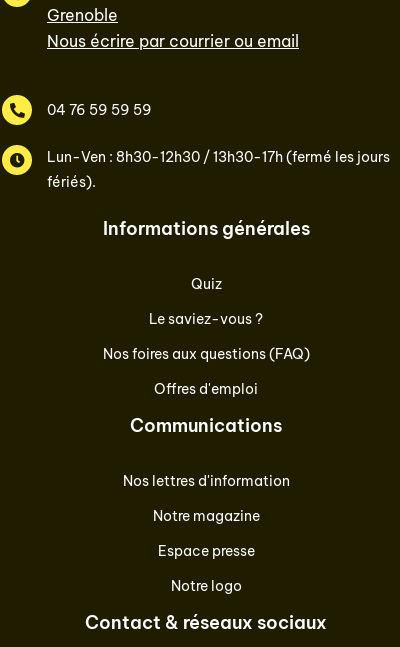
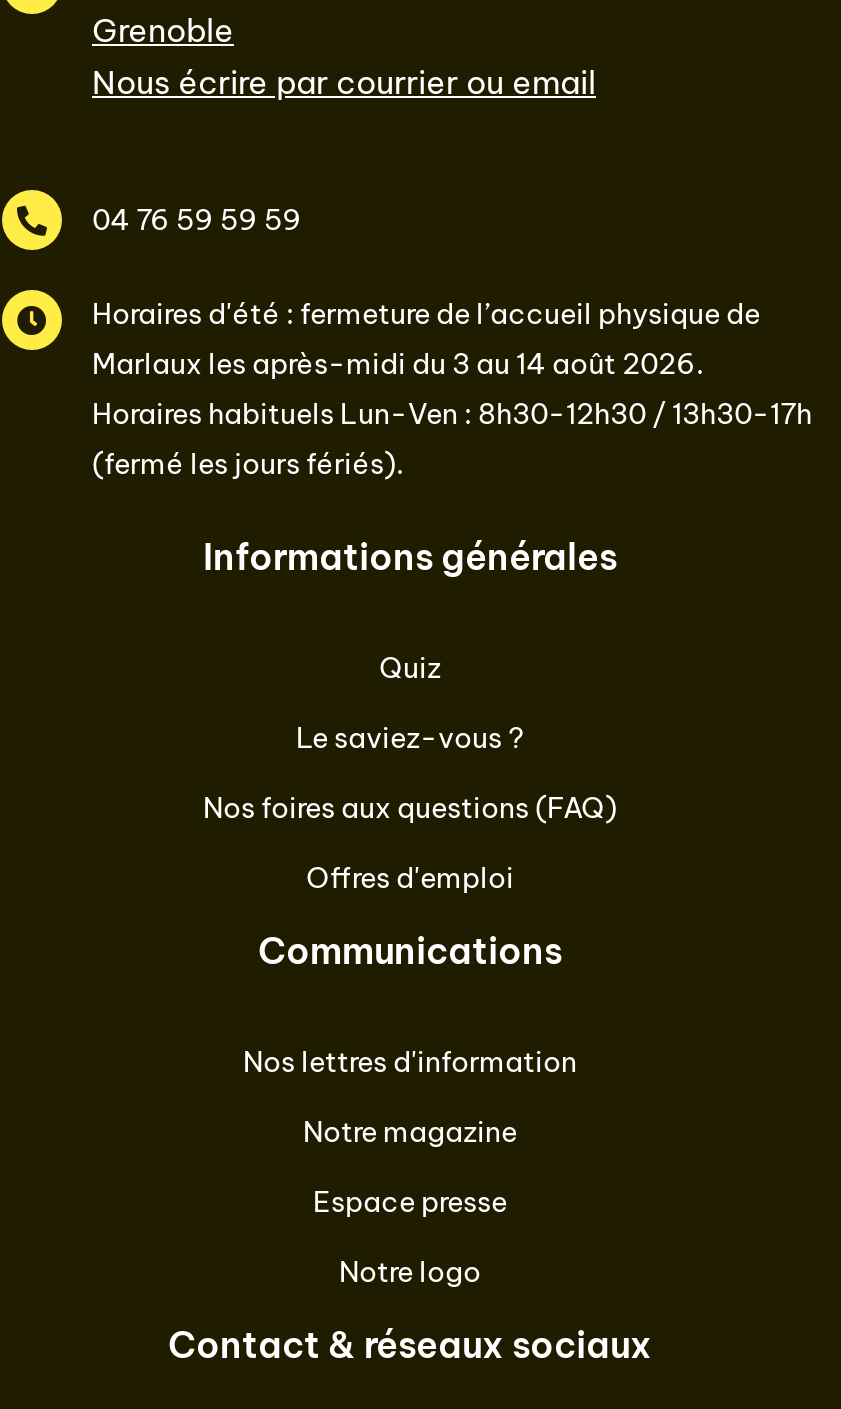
- Lun-Ven : 8h30-12h30 / 13h30-17h (fermé les jours
- fériés).
+ Horaires d'été : fermeture de l’accueil physique de
+ Marlaux les après-midi du 3 au 14 août 2026.
+ Horaires habituels Lun-Ven : 8h30-12h30 / 13h30-17h
+ (fermé les jours fériés).
